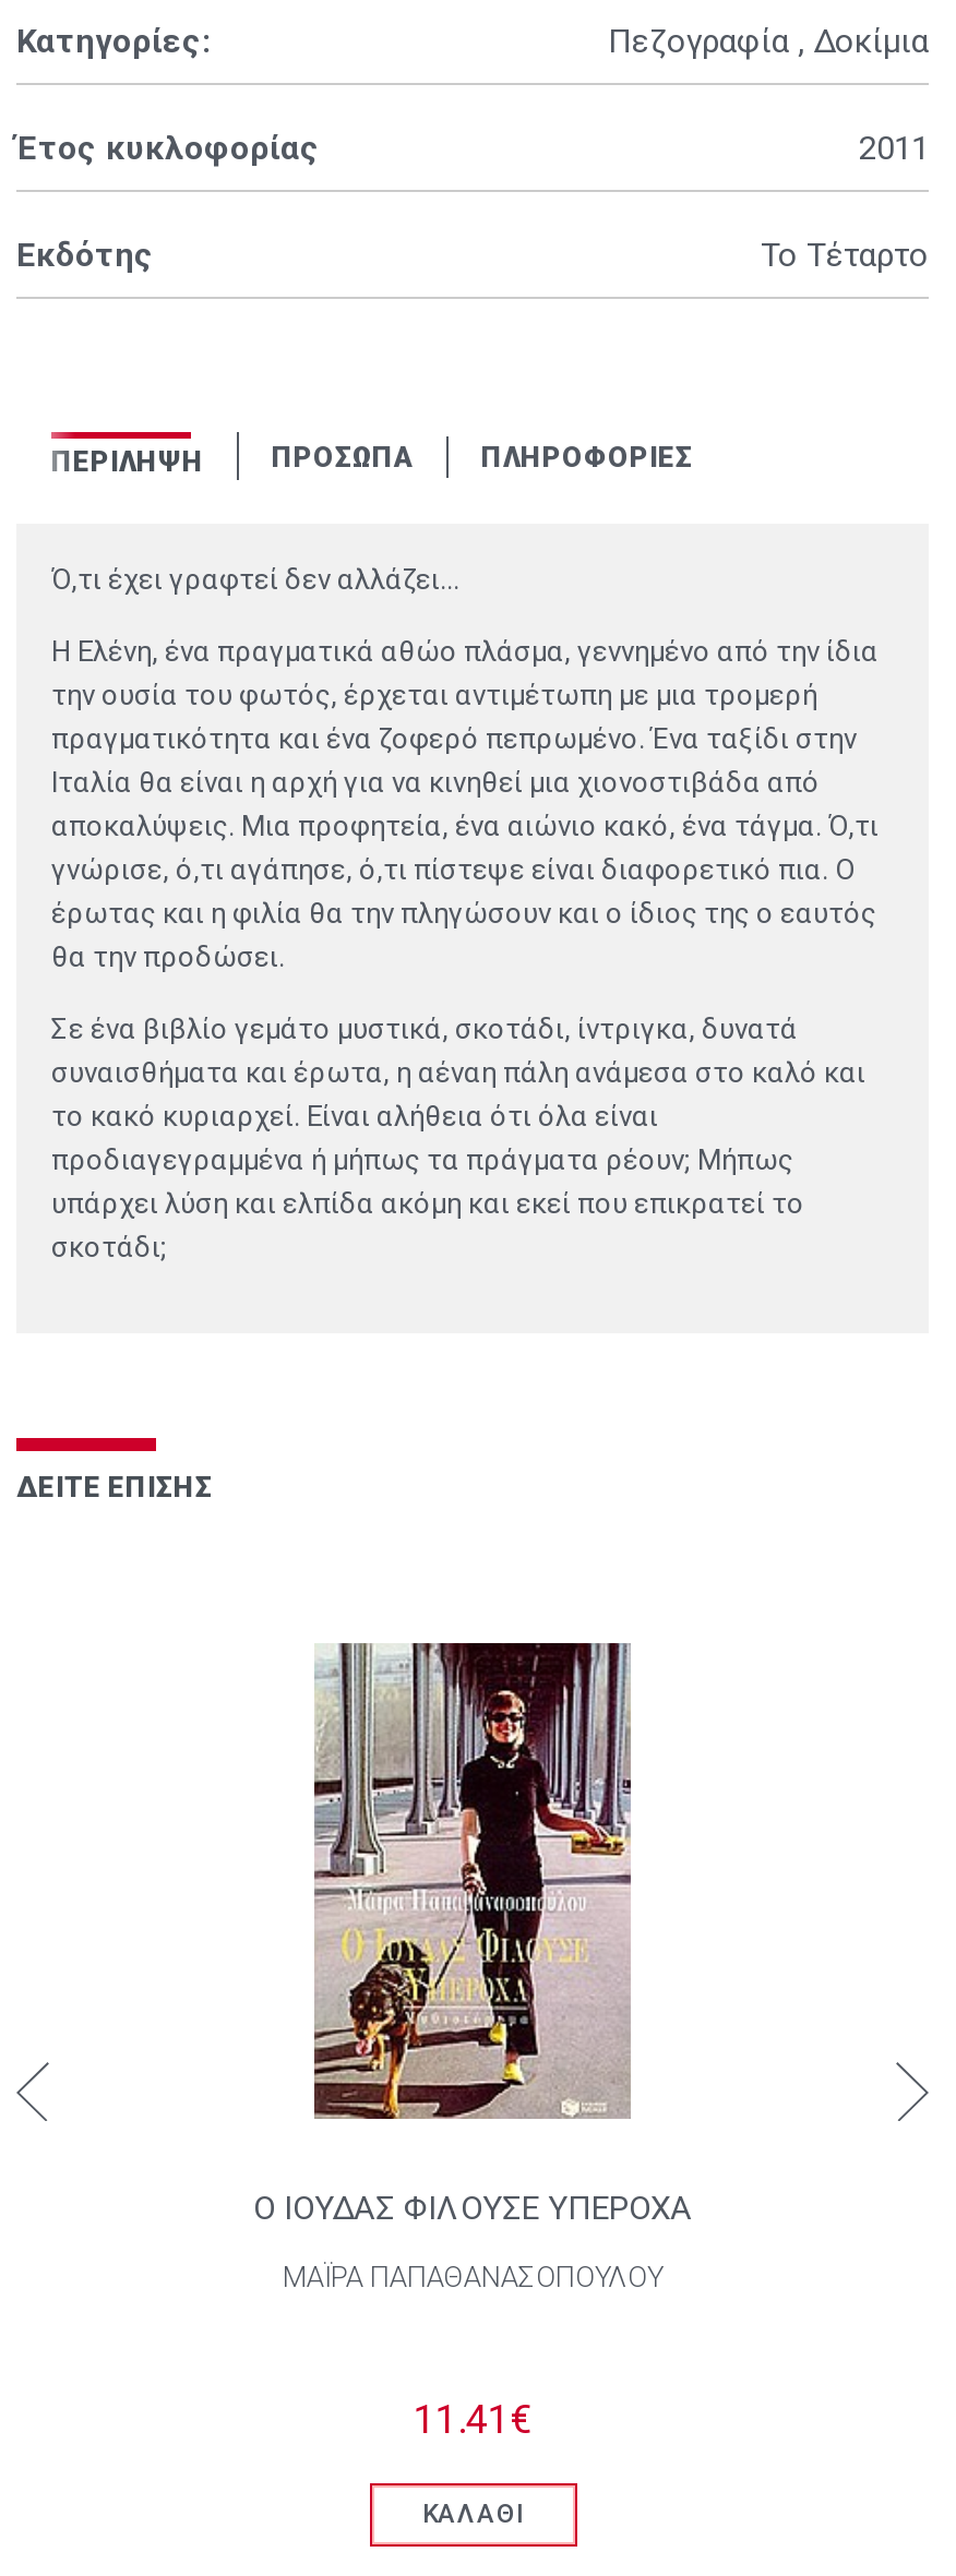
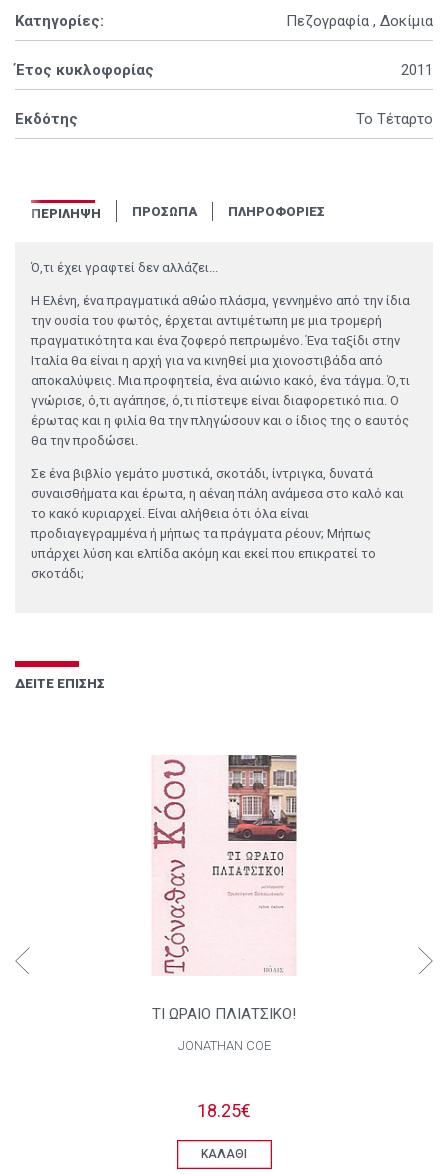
- [image]
- Ο ΙΟΎΔΑΣ ΦΙΛΟΎΣΕ ΥΠΈΡΟΧΑ
+ [image]
+ ΤΙ ΩΡΑΊΟ ΠΛΙΆΤΣΙΚΟ!

- ΜΆΙΡΑ ΠΑΠΑΘΑΝΑΣΟΠΟΎΛΟΥ
+ JONATHAN COE

- 11.41€
+ 18.25€
